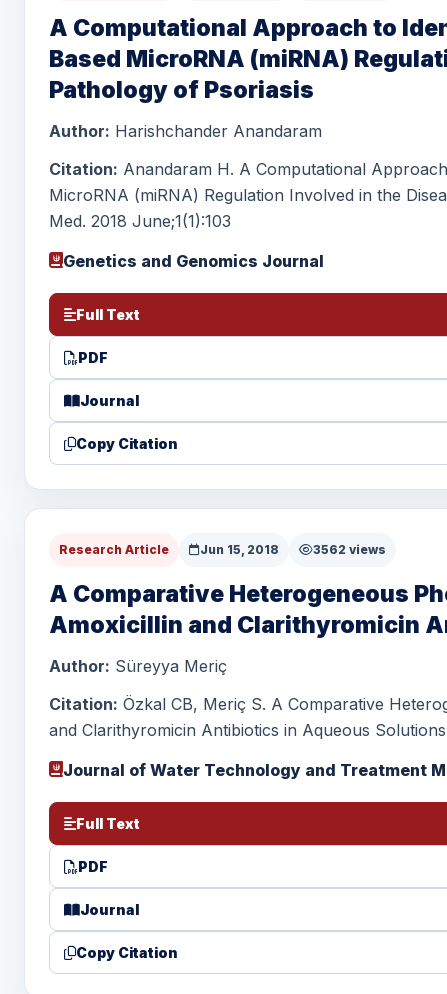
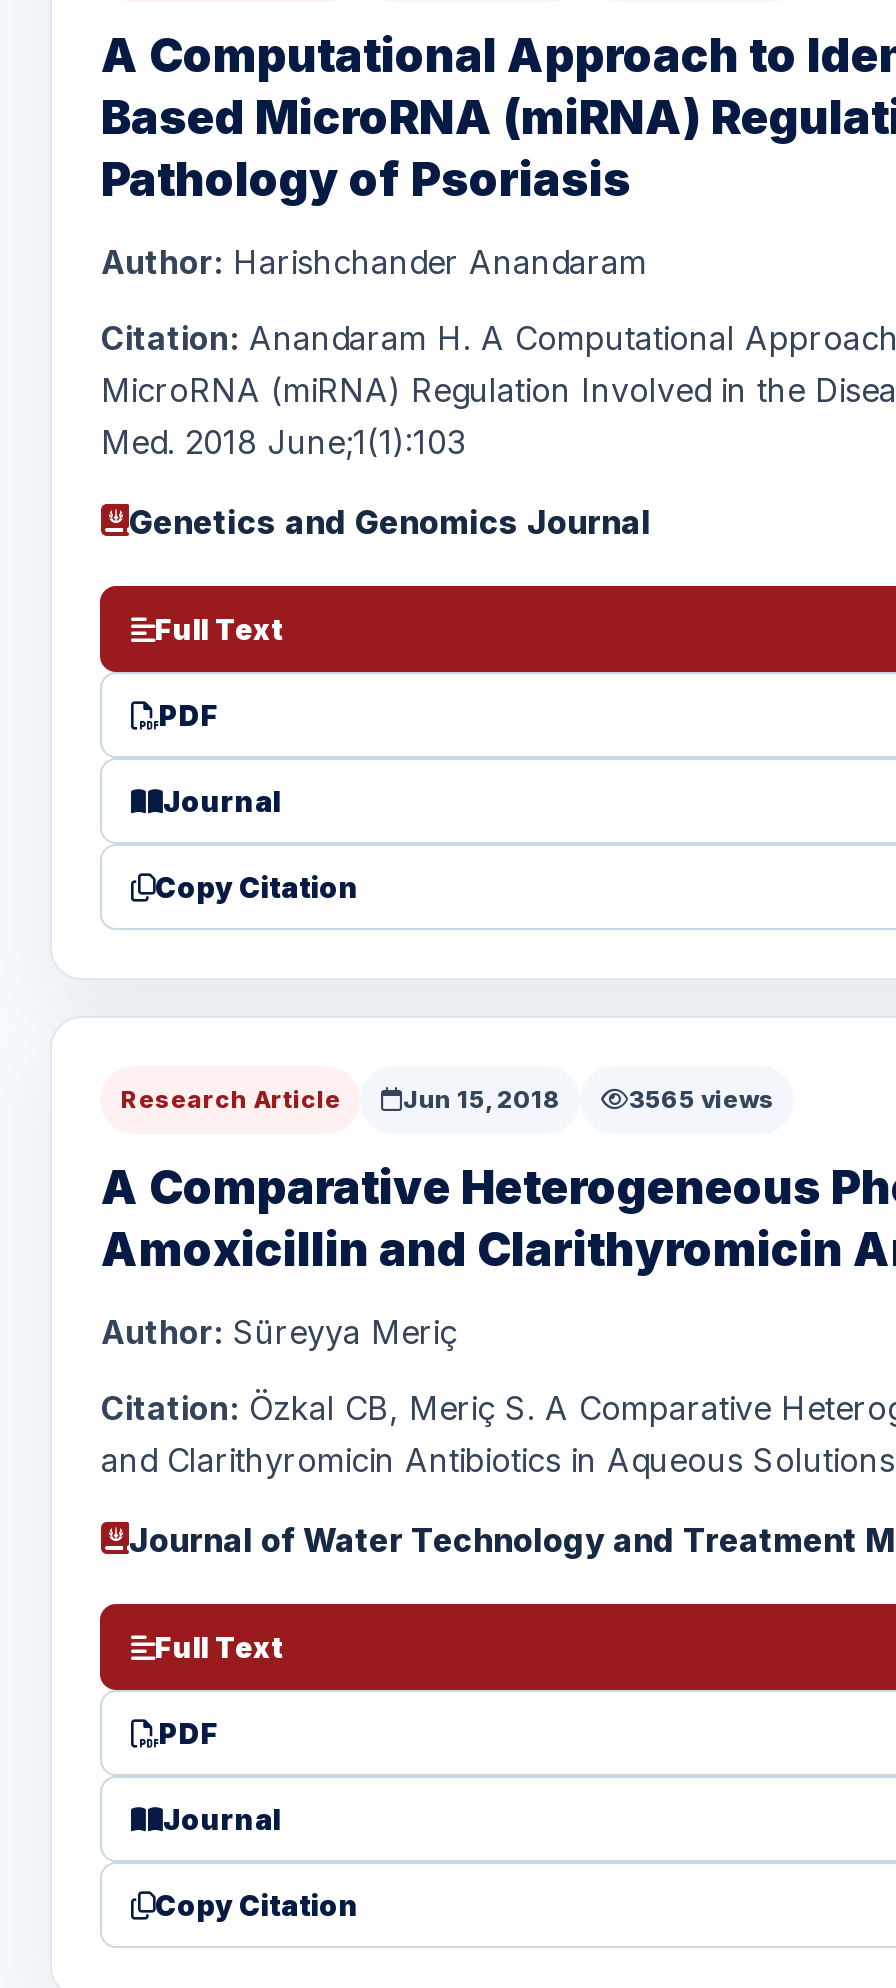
- 3562 views
+ 3565 views
